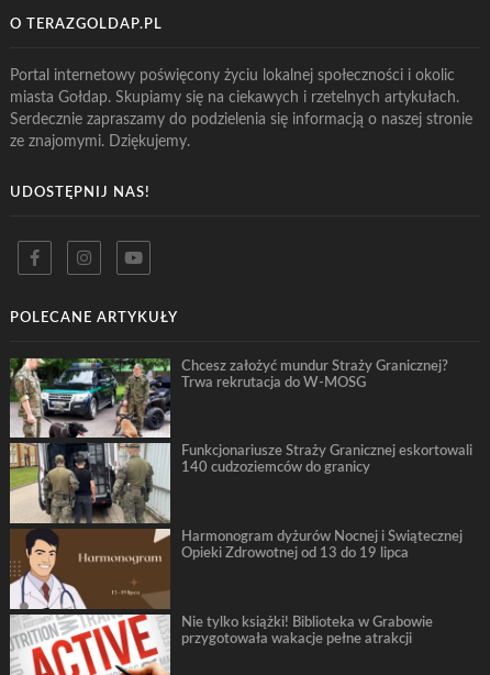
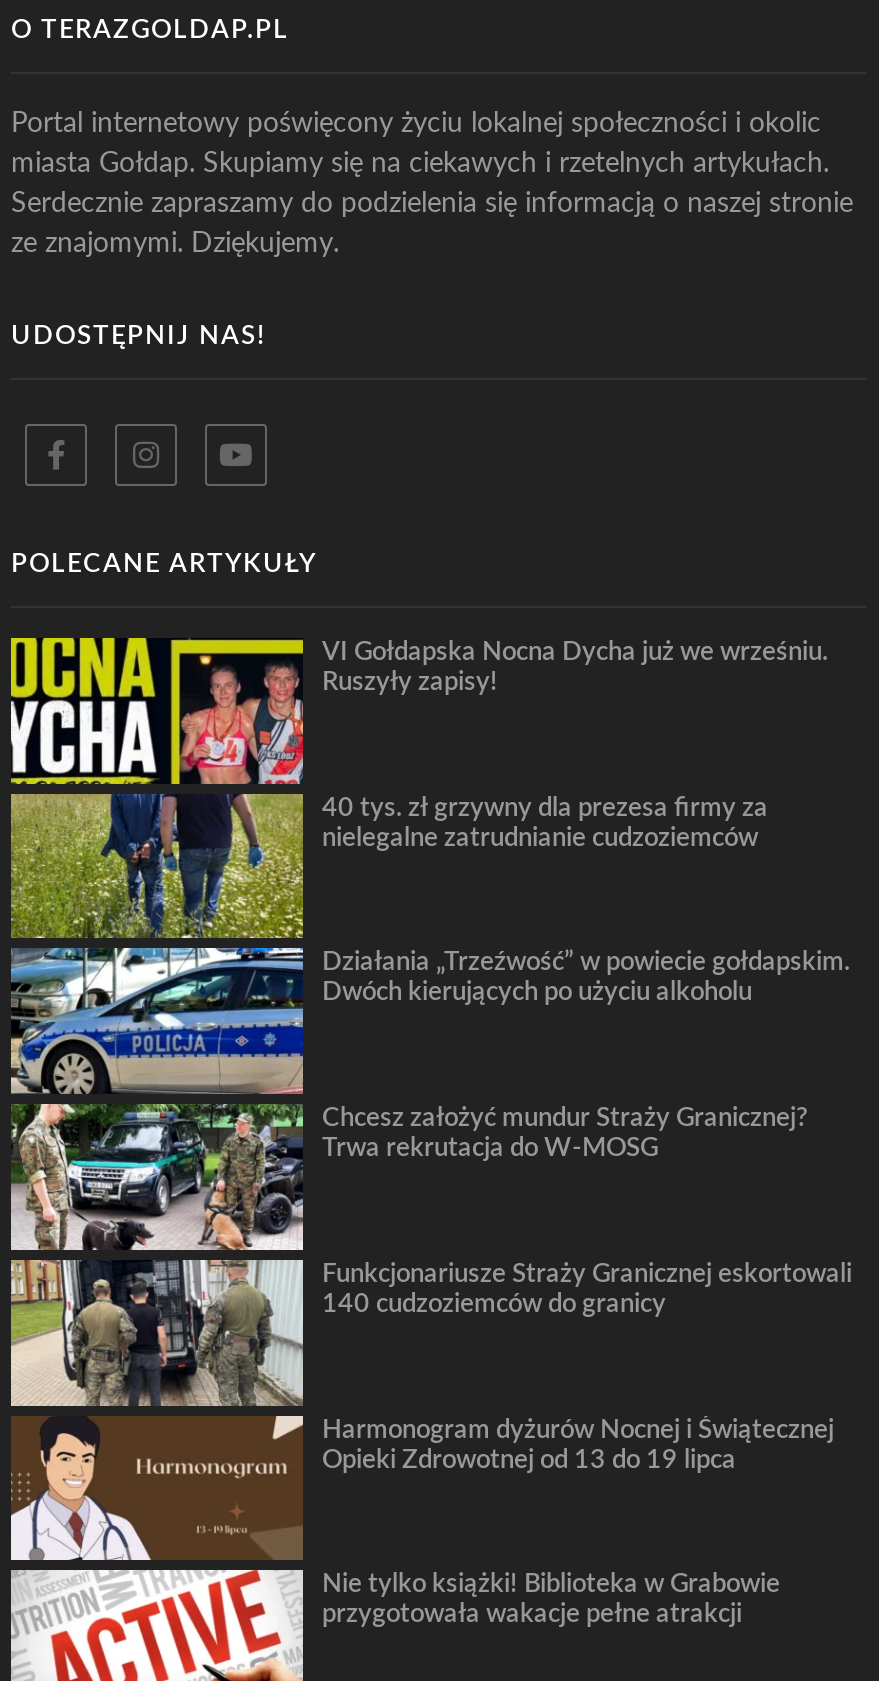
+ [image]
+ VI Gołdapska Nocna Dycha już we wrześniu.
+ Ruszyły zapisy!

+ 40 tys. zł grzywny dla prezesa firmy za
+ nielegalne zatrudnianie cudzoziemców

+ Działania „Trzeźwość” w powiecie gołdapskim.
+ Dwóch kierujących po użyciu alkoholu
